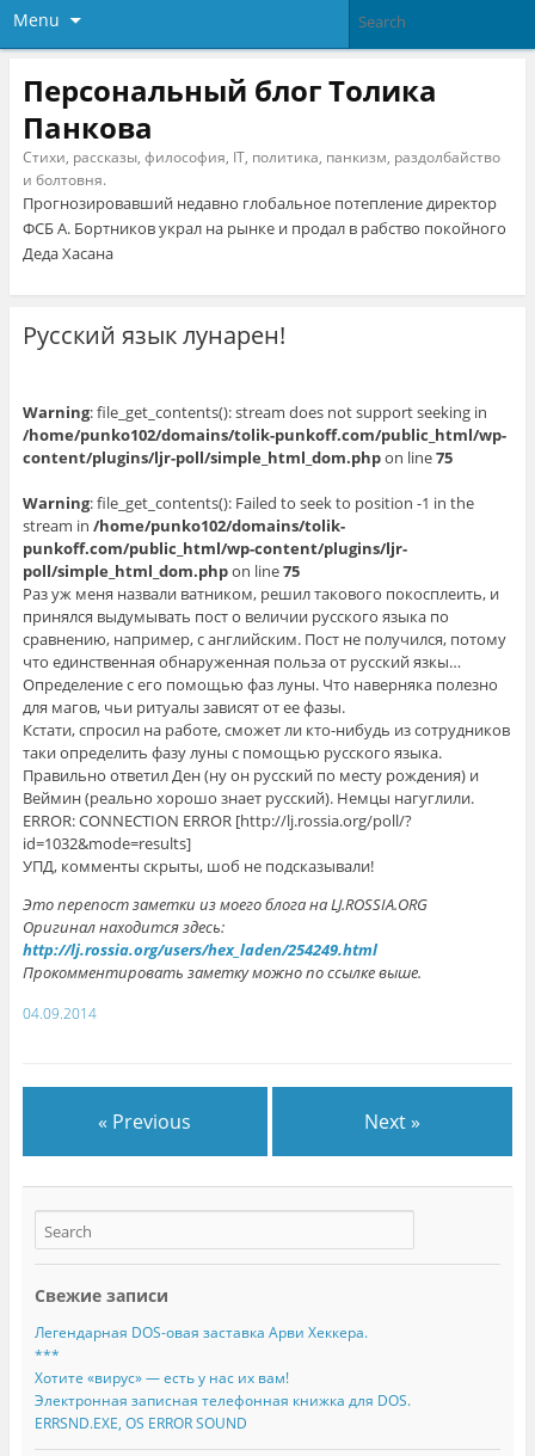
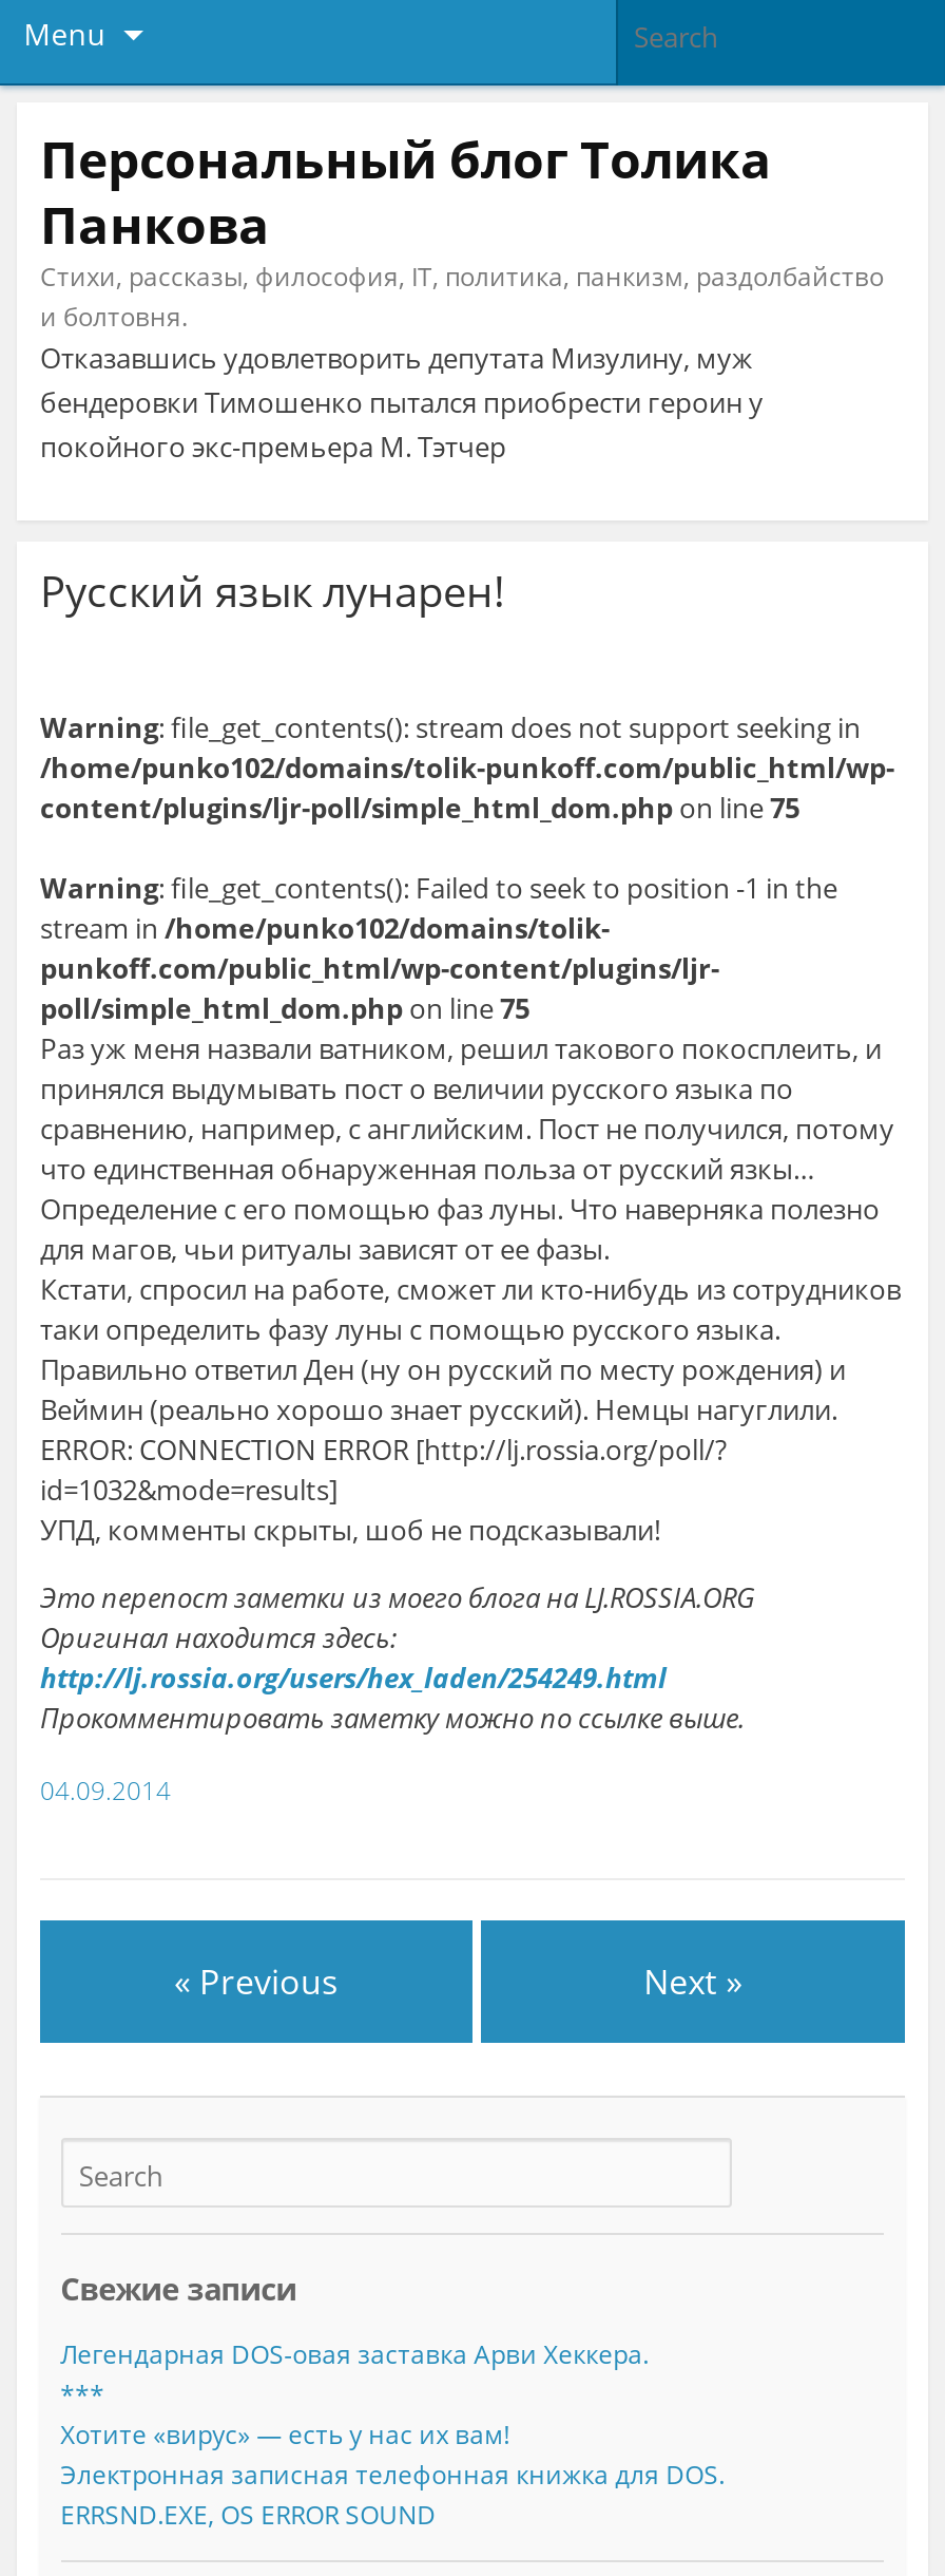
- Прогнозировавший недавно глобальное потепление директор
- ФСБ А. Бортников украл на рынке и продал в рабство покойного
- Деда Хасана
+ Отказавшись удовлетворить депутата Мизулину, муж
+ бендеровки Тимошенко пытался приобрести героин у
+ покойного экс-премьера М. Тэтчер
